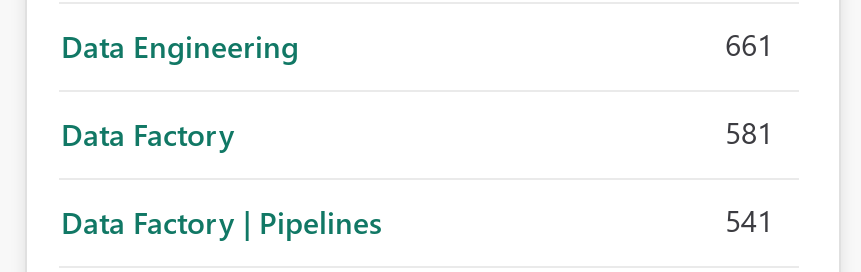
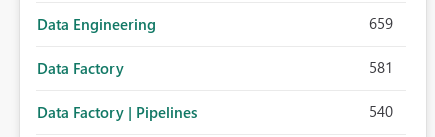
- 661
+ 659

- 541
+ 540
